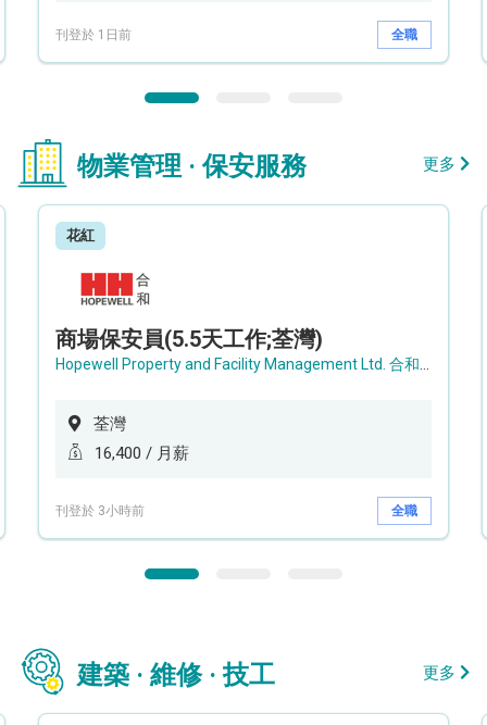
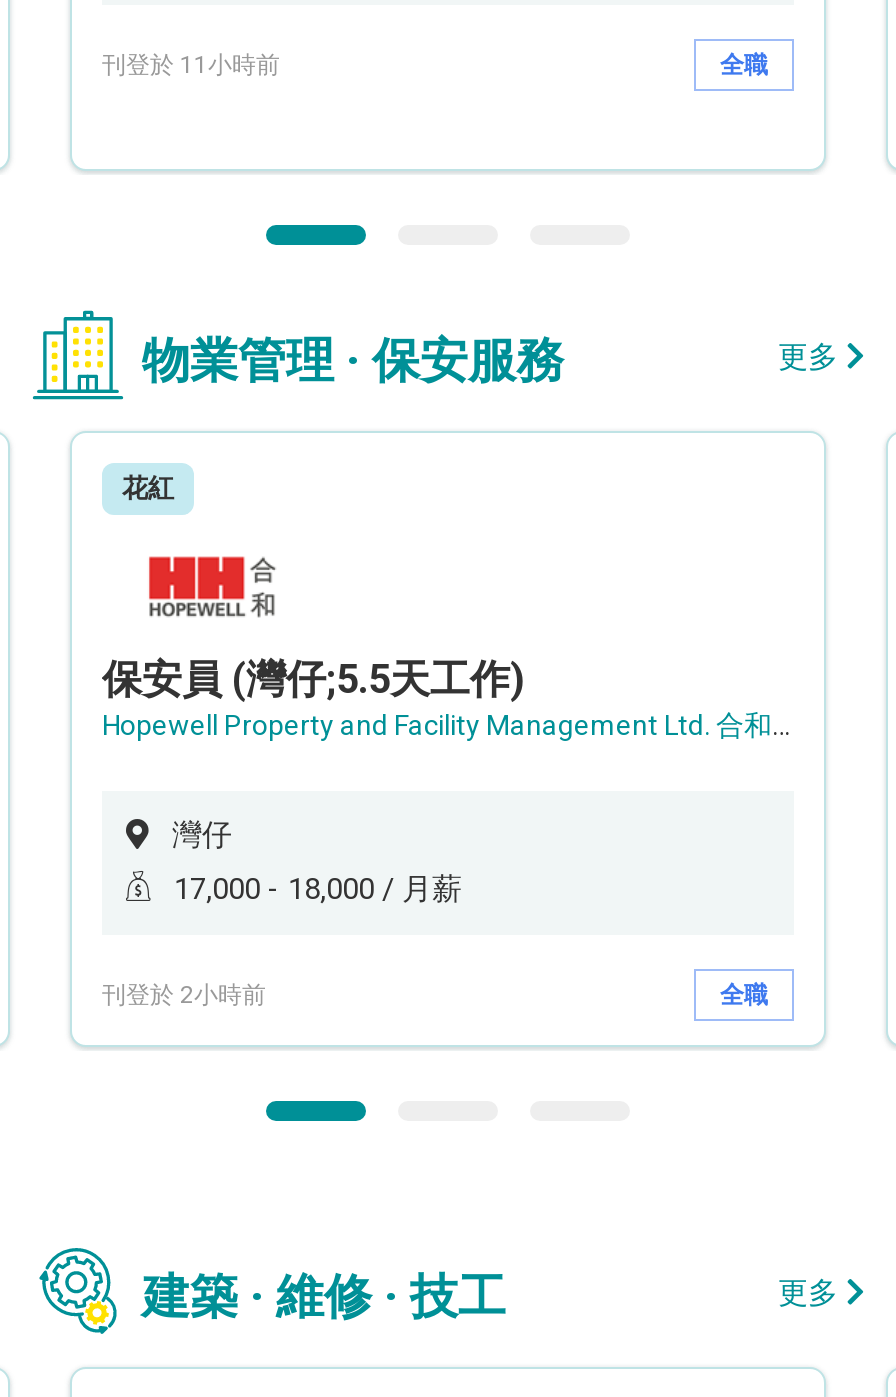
- 刊登於 1日前
+ 刊登於 11小時前

- 商場保安員(5.5天工作;荃灣)
+ 保安員 (灣仔;5.5天工作)

- 荃灣
+ 灣仔

- 16,400 / 月薪
+ 17,000 - 18,000 / 月薪

- 刊登於 3小時前
+ 刊登於 2小時前
